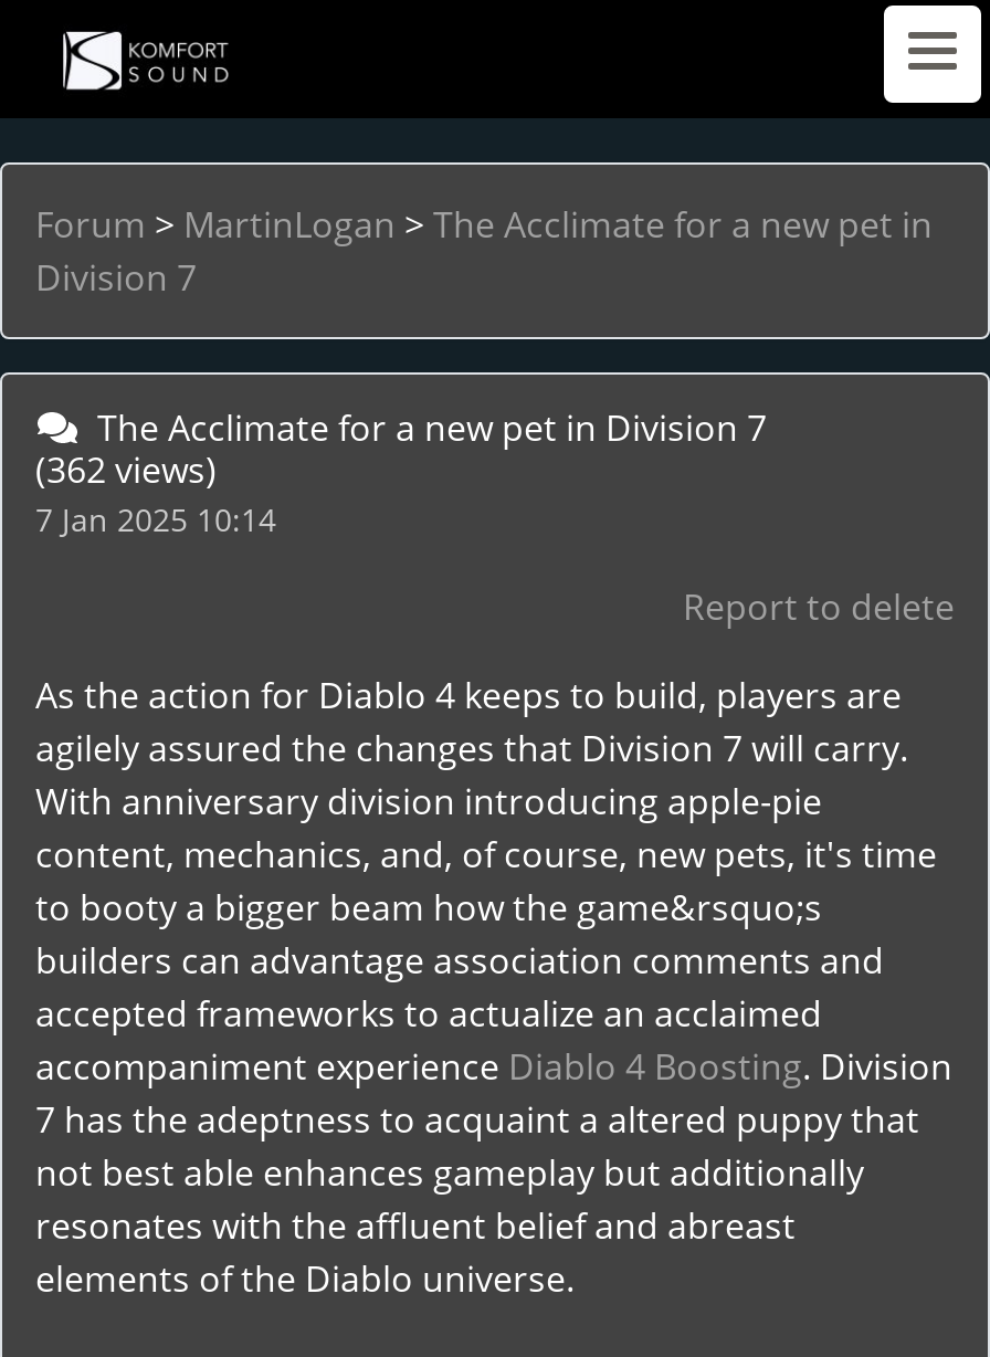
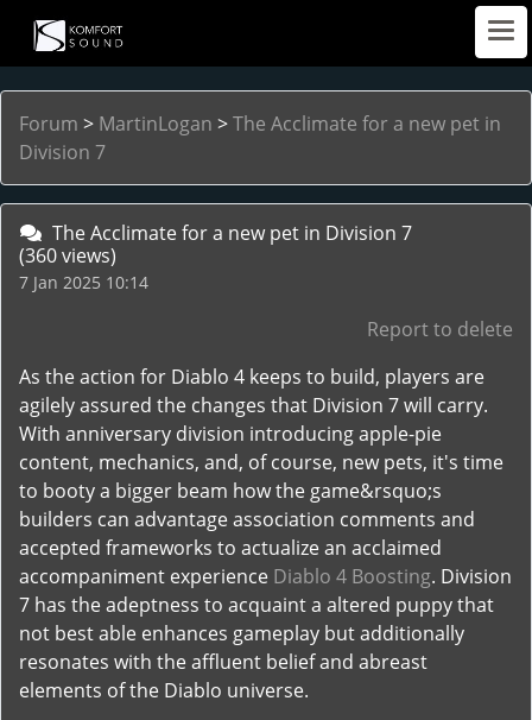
- (362 views)
+ (360 views)
